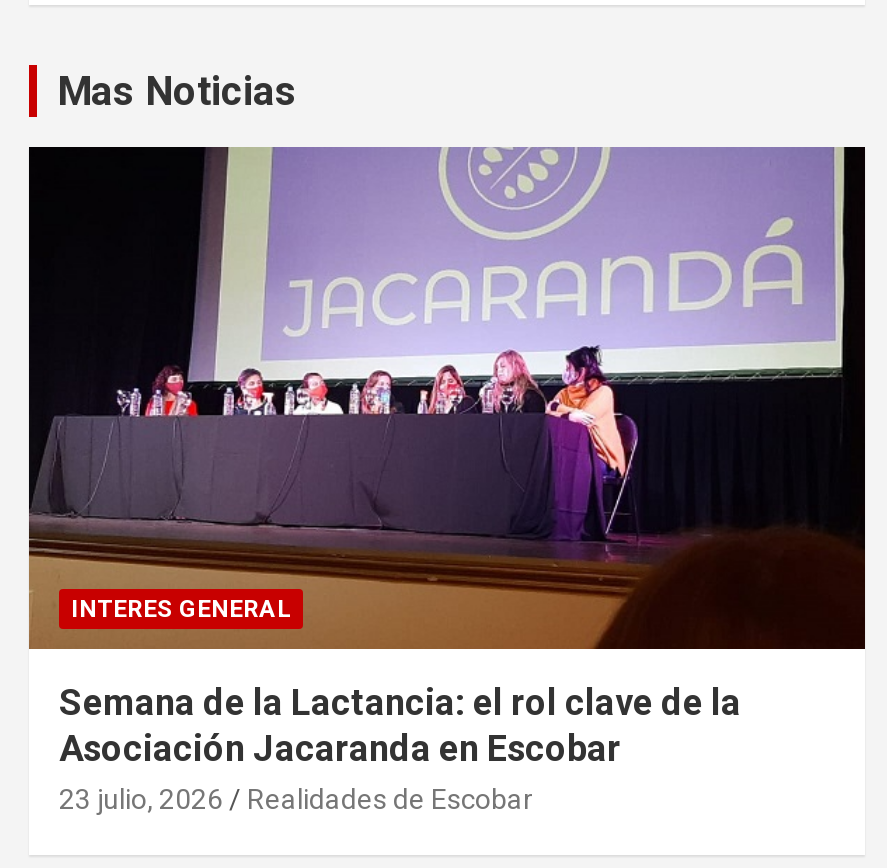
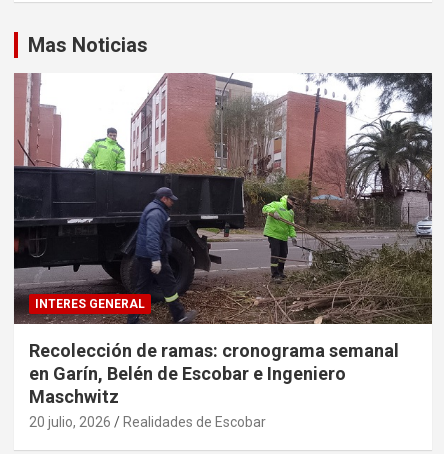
- [image]
- Semana de la Lactancia: el rol clave de la
- Asociación Jacaranda en Escobar
- 23 julio, 2026
+ [image]
+ Recolección de ramas: cronograma semanal
+ en Garín, Belén de Escobar e Ingeniero
+ Maschwitz
+ 20 julio, 2026
